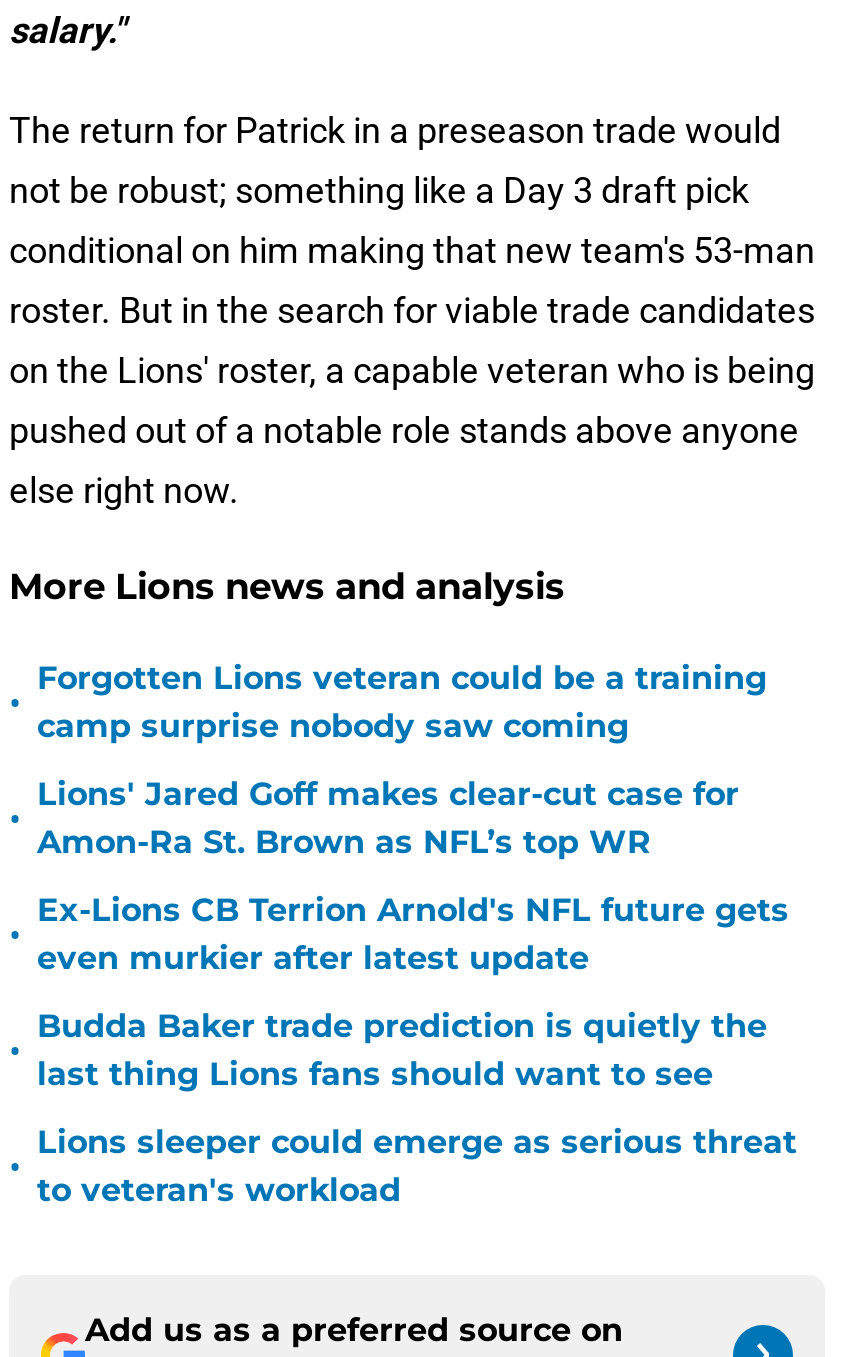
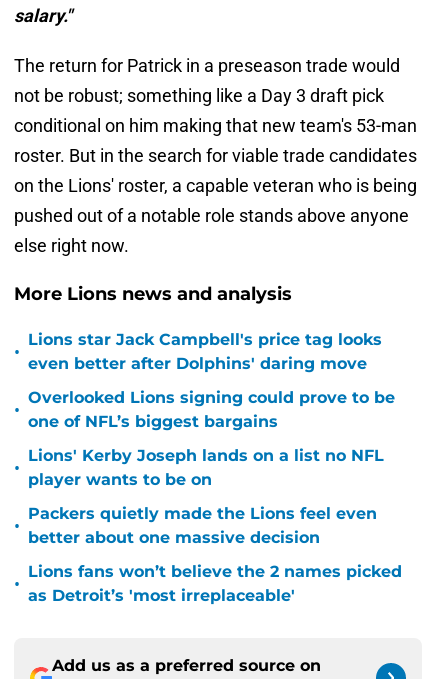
- Forgotten Lions veteran could be a training
- camp surprise nobody saw coming
+ Lions star Jack Campbell's price tag looks
+ even better after Dolphins' daring move

- Lions' Jared Goff makes clear-cut case for
- Amon-Ra St. Brown as NFL’s top WR
+ Overlooked Lions signing could prove to be
+ one of NFL’s biggest bargains

- Ex-Lions CB Terrion Arnold's NFL future gets
- even murkier after latest update
+ Lions' Kerby Joseph lands on a list no NFL
+ player wants to be on

- Budda Baker trade prediction is quietly the
- last thing Lions fans should want to see
+ Packers quietly made the Lions feel even
+ better about one massive decision

- Lions sleeper could emerge as serious threat
- to veteran's workload
+ Lions fans won’t believe the 2 names picked
+ as Detroit’s 'most irreplaceable'
